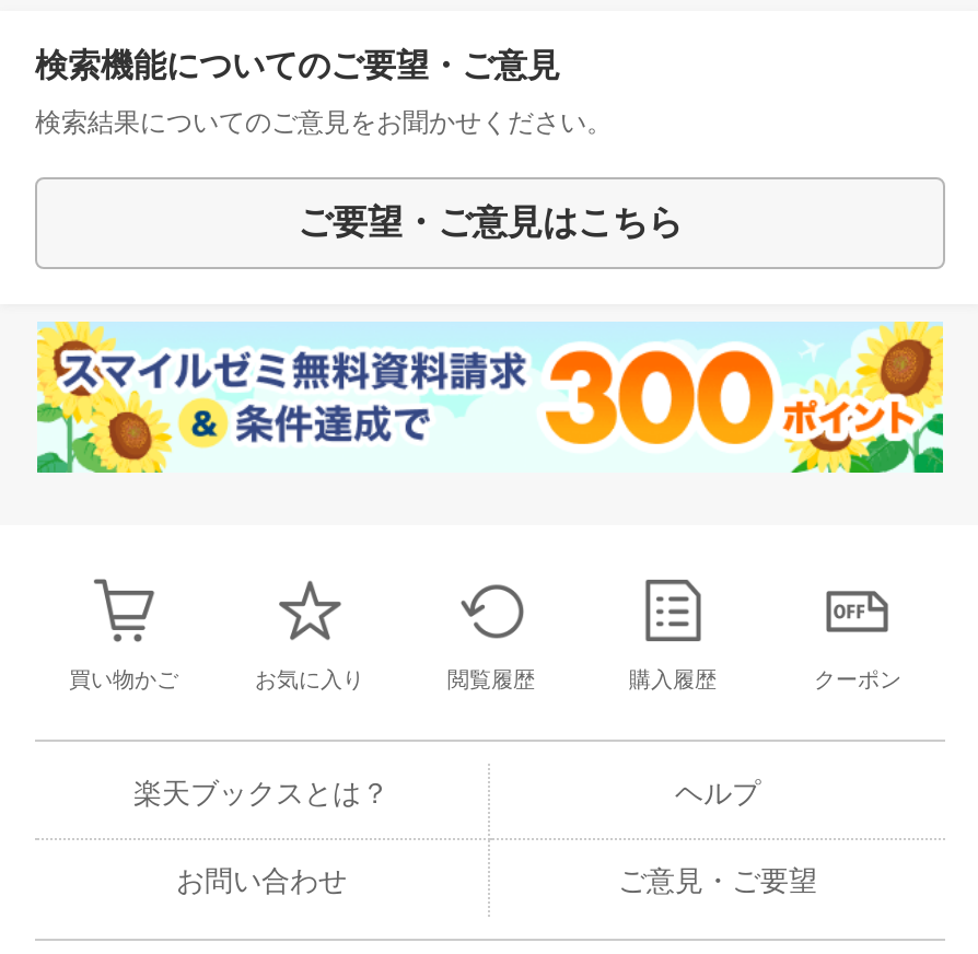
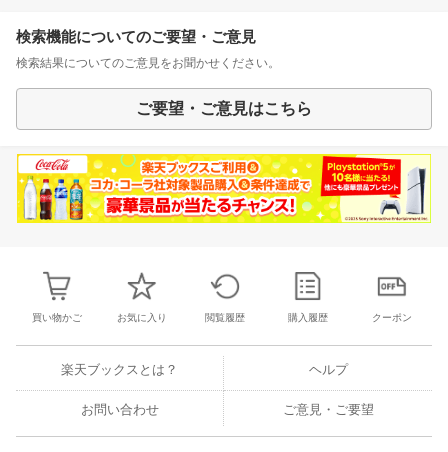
- [image]
+ [image]
